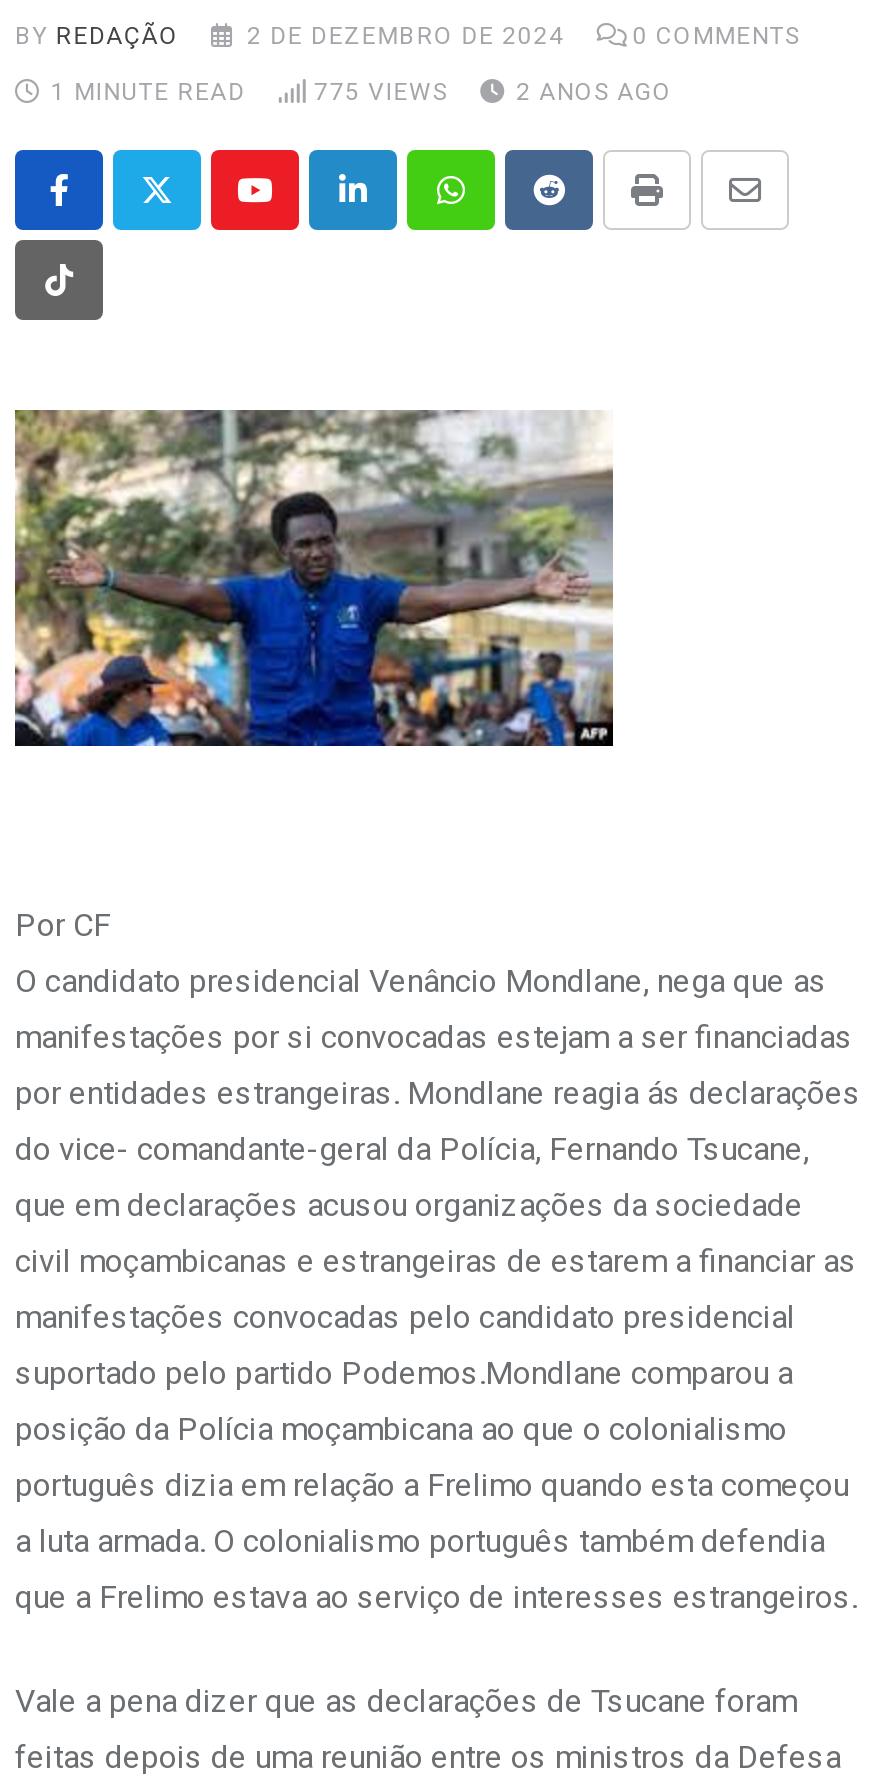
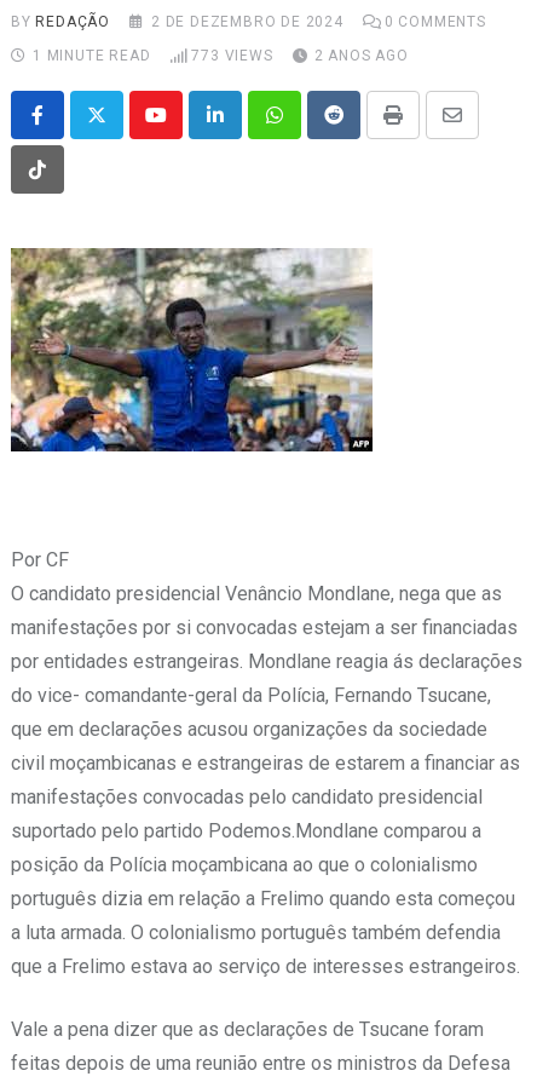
- 775 VIEWS
+ 773 VIEWS
